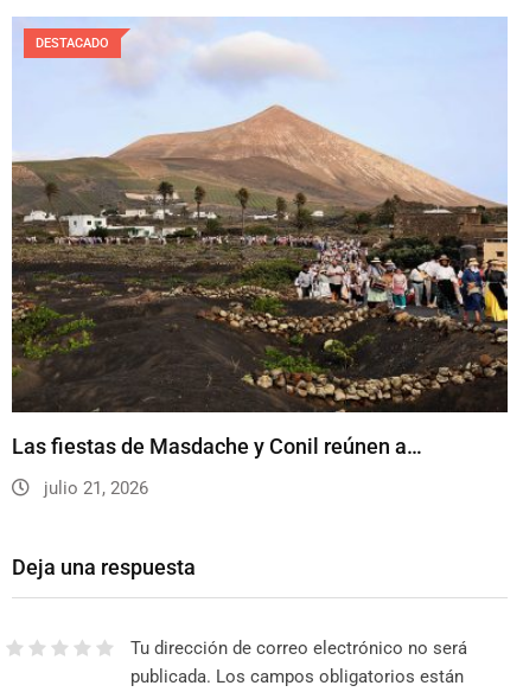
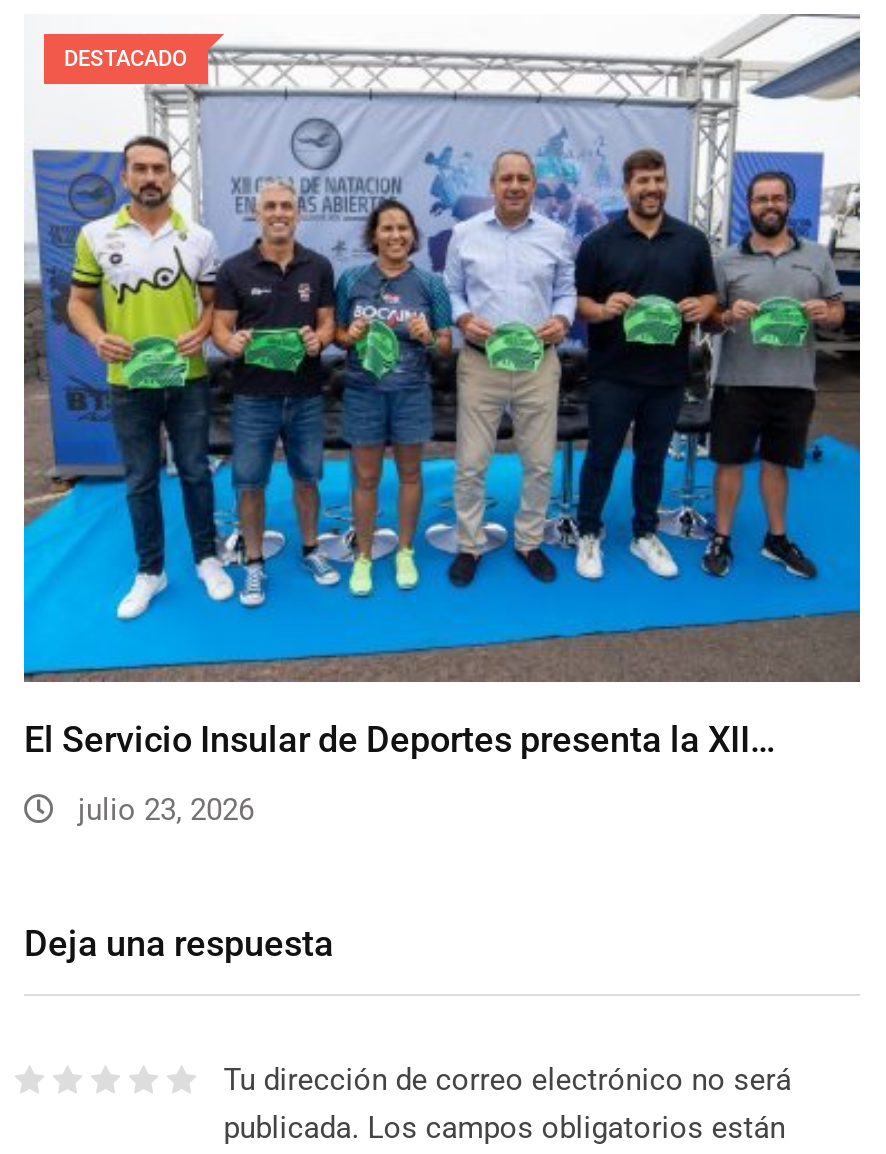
- [image]
- Las fiestas de Masdache y Conil reúnen a…
+ [image]
+ El Servicio Insular de Deportes presenta la XII…

- julio 21, 2026
+ julio 23, 2026
